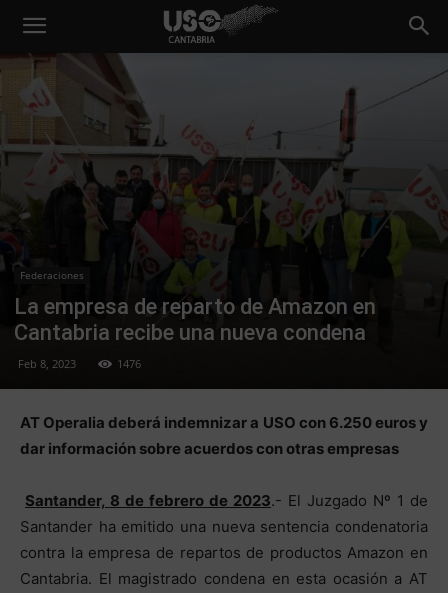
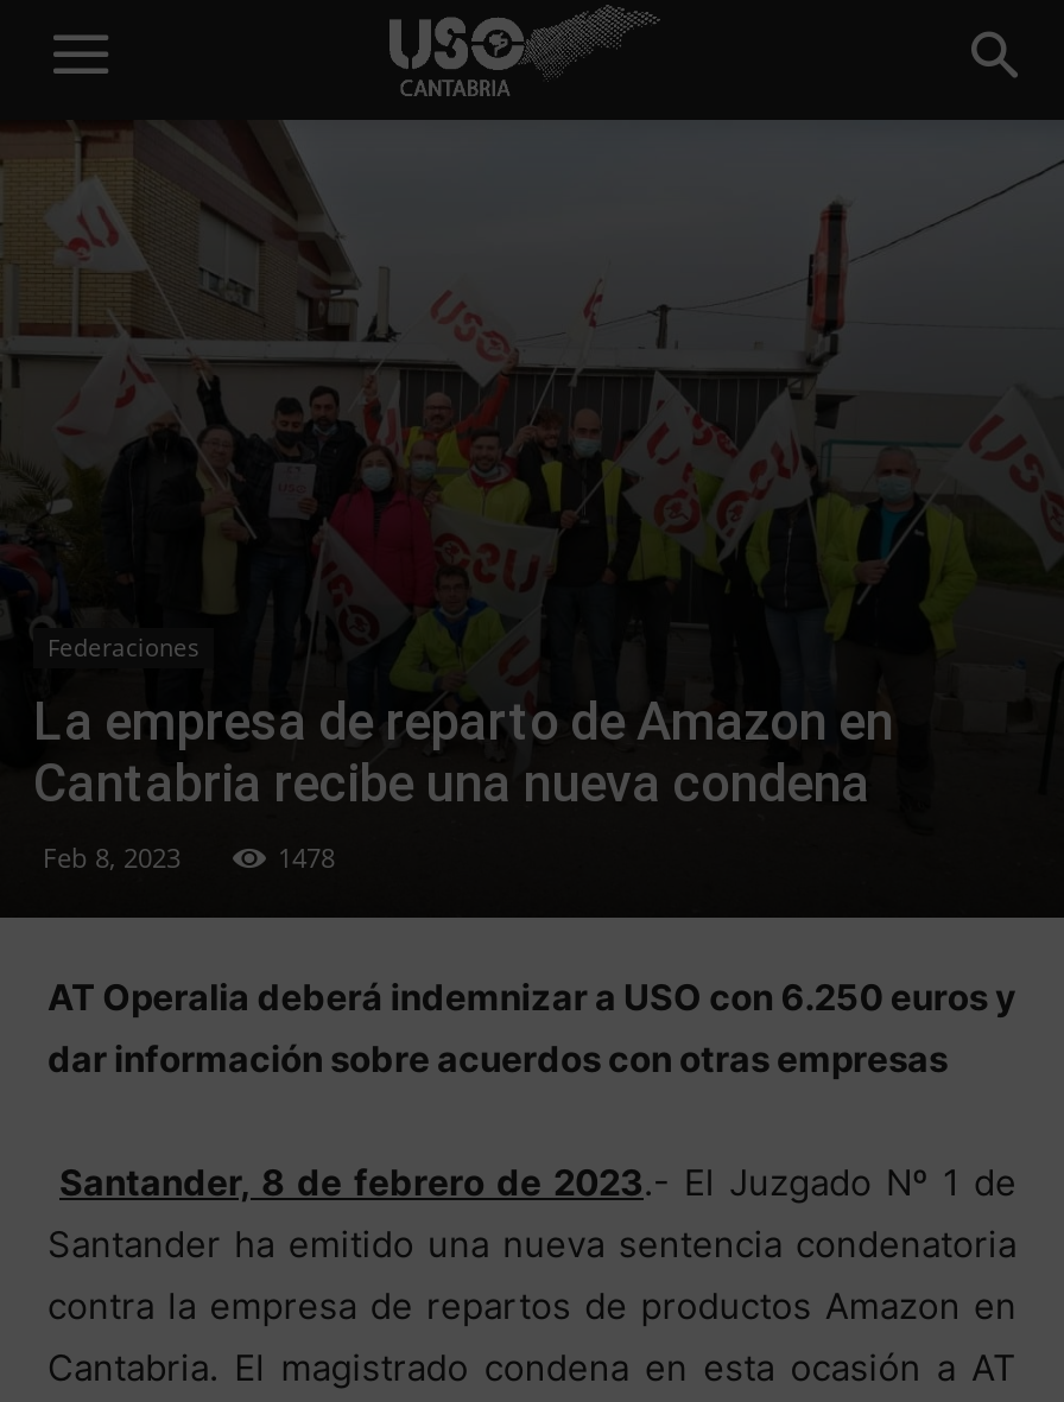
- 1476
+ 1478
